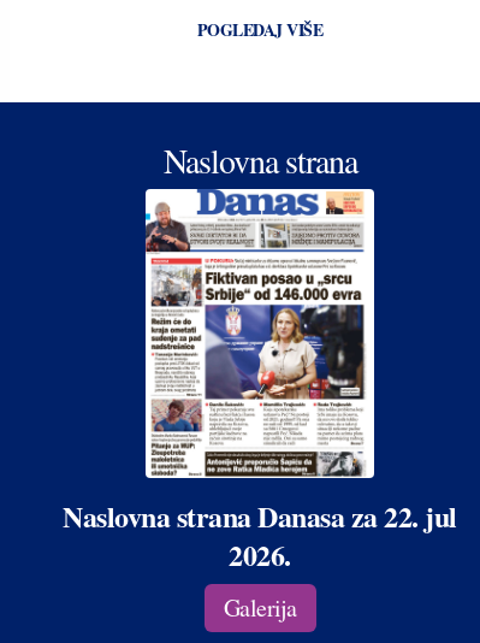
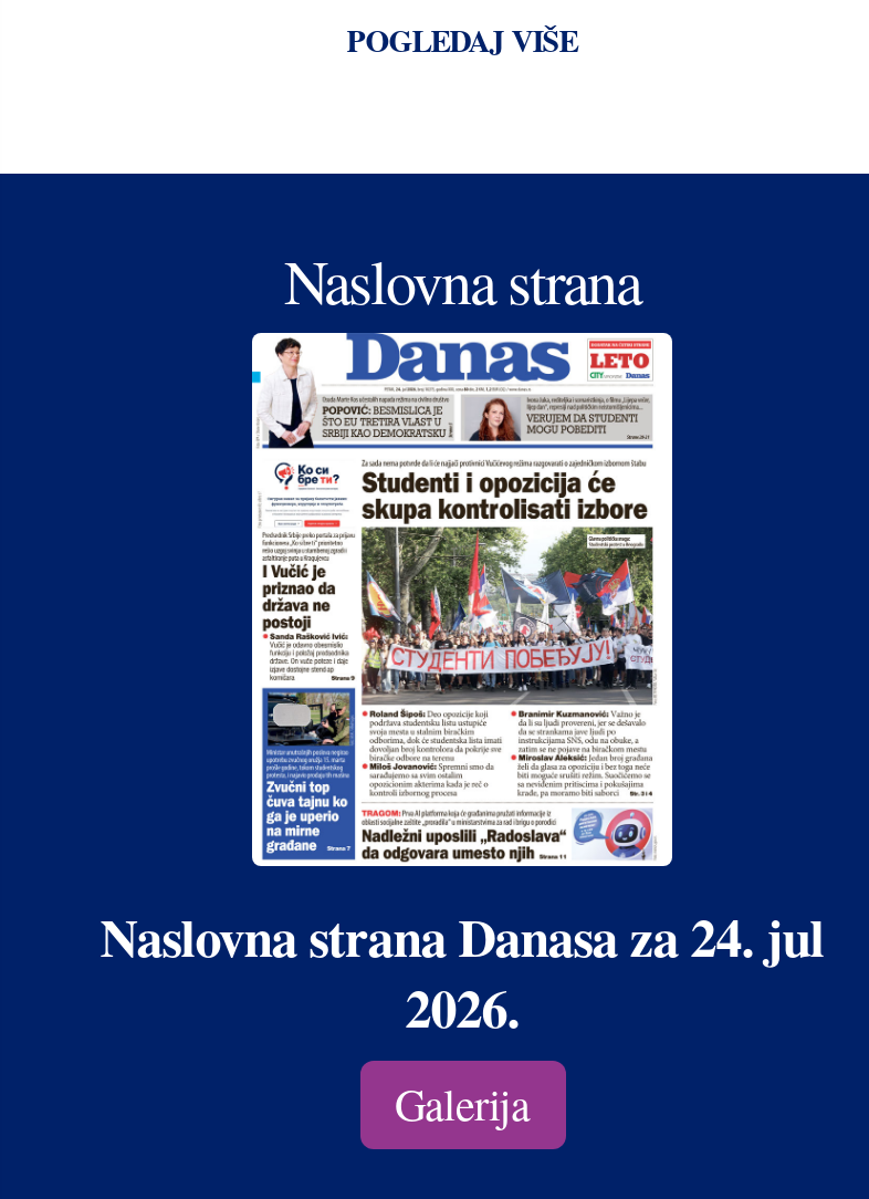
- [image]
- Naslovna strana Danasa za 22. jul
+ [image]
+ Naslovna strana Danasa za 24. jul
